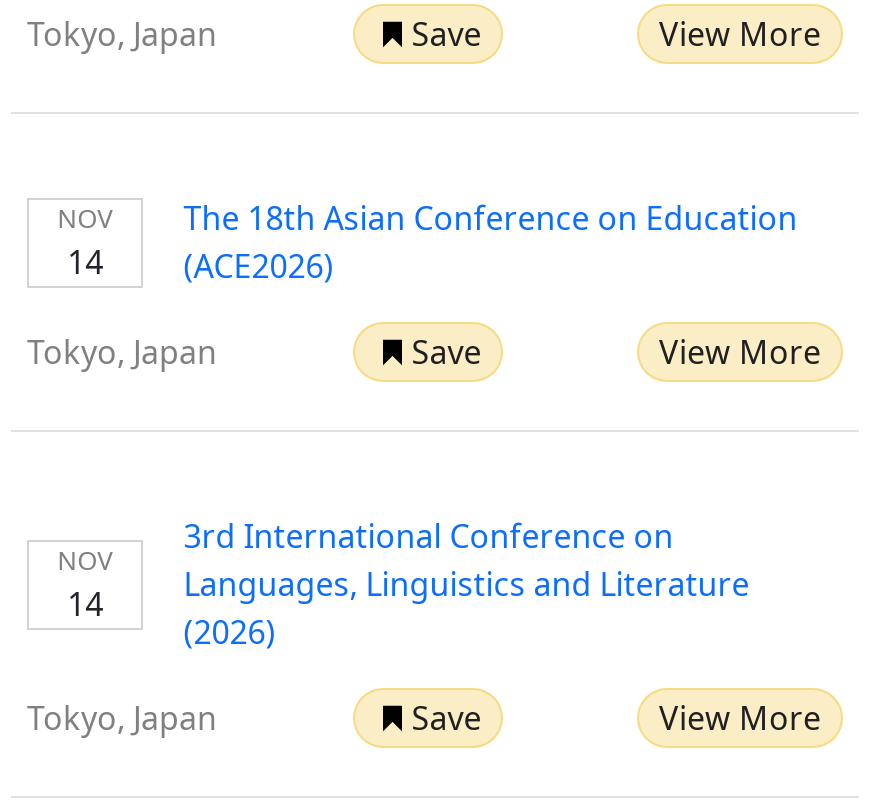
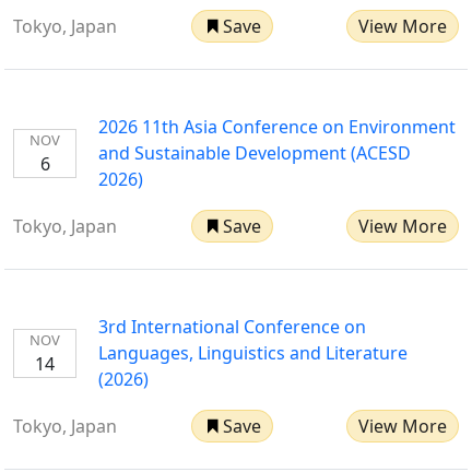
- The 18th Asian Conference on Education
- (ACE2026)
+ 2026 11th Asia Conference on Environment
+ and Sustainable Development (ACESD
+ 2026)

- 14
+ 6
